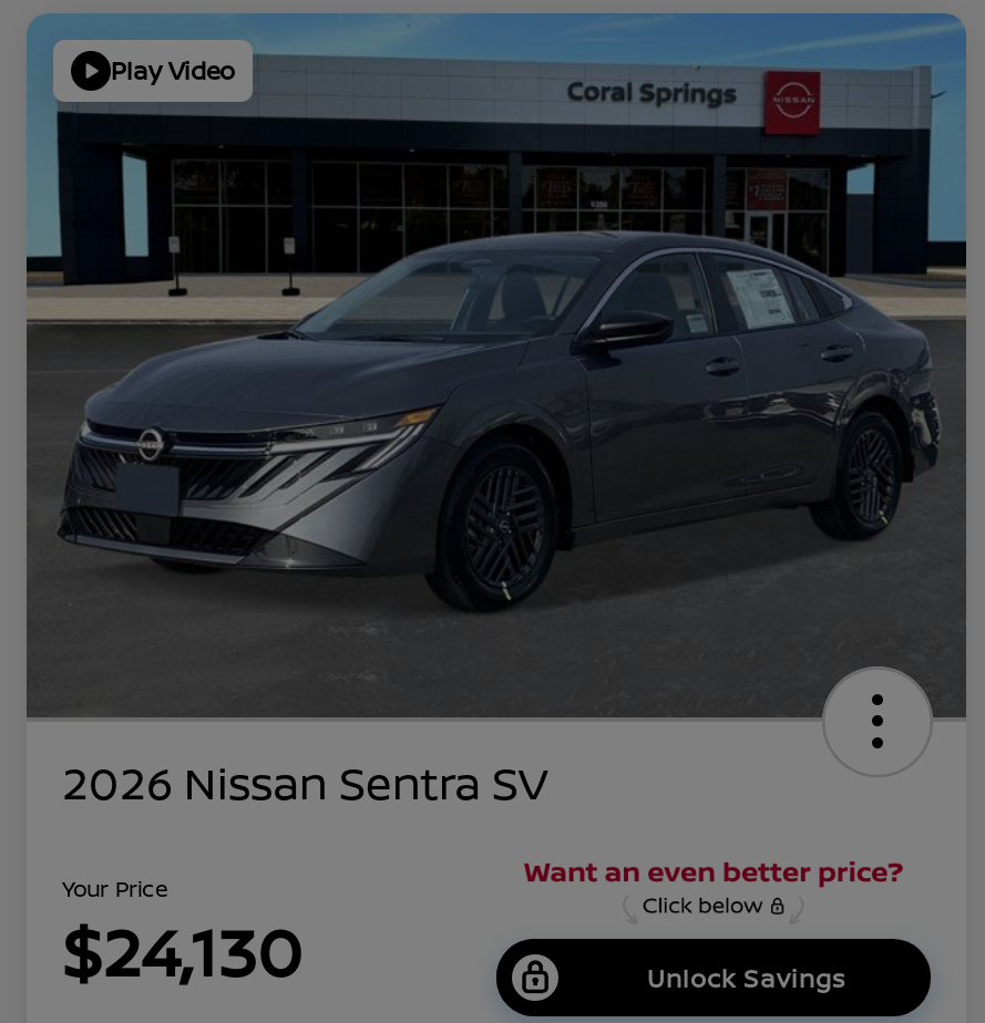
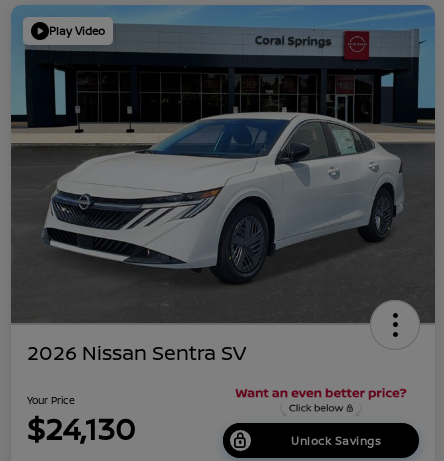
- [image]
+ [image]
